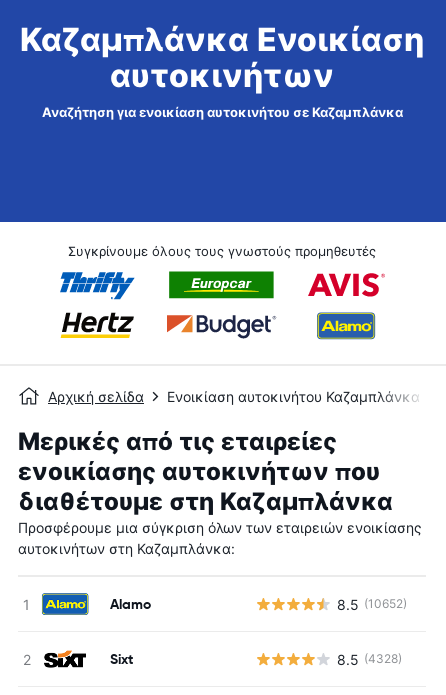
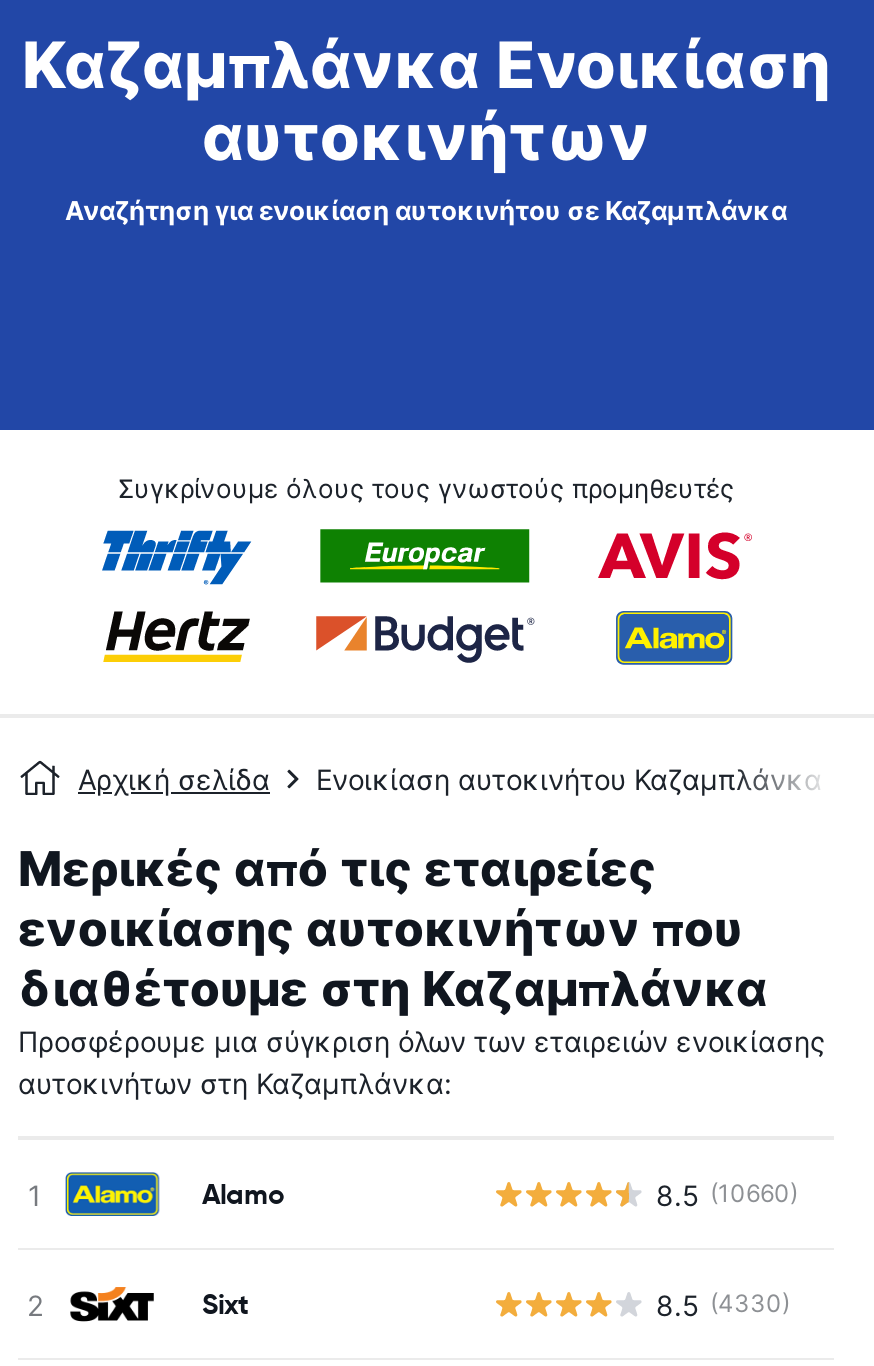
- 8.5 (10652)
+ 8.5 (10660)

- 8.5 (4328)
+ 8.5 (4330)
